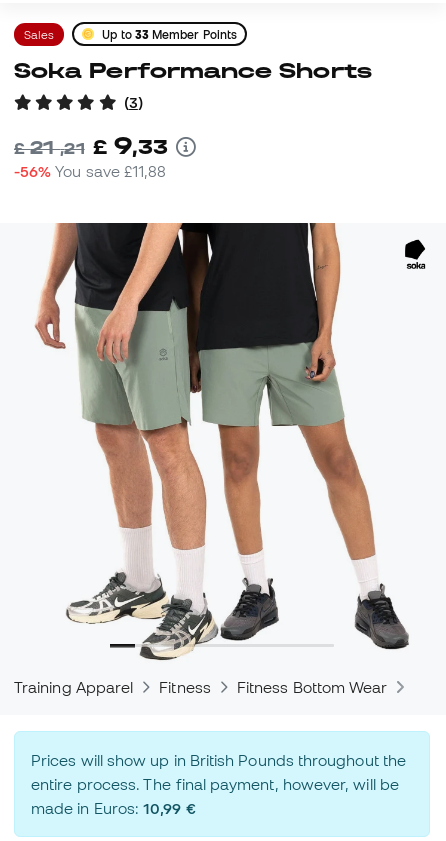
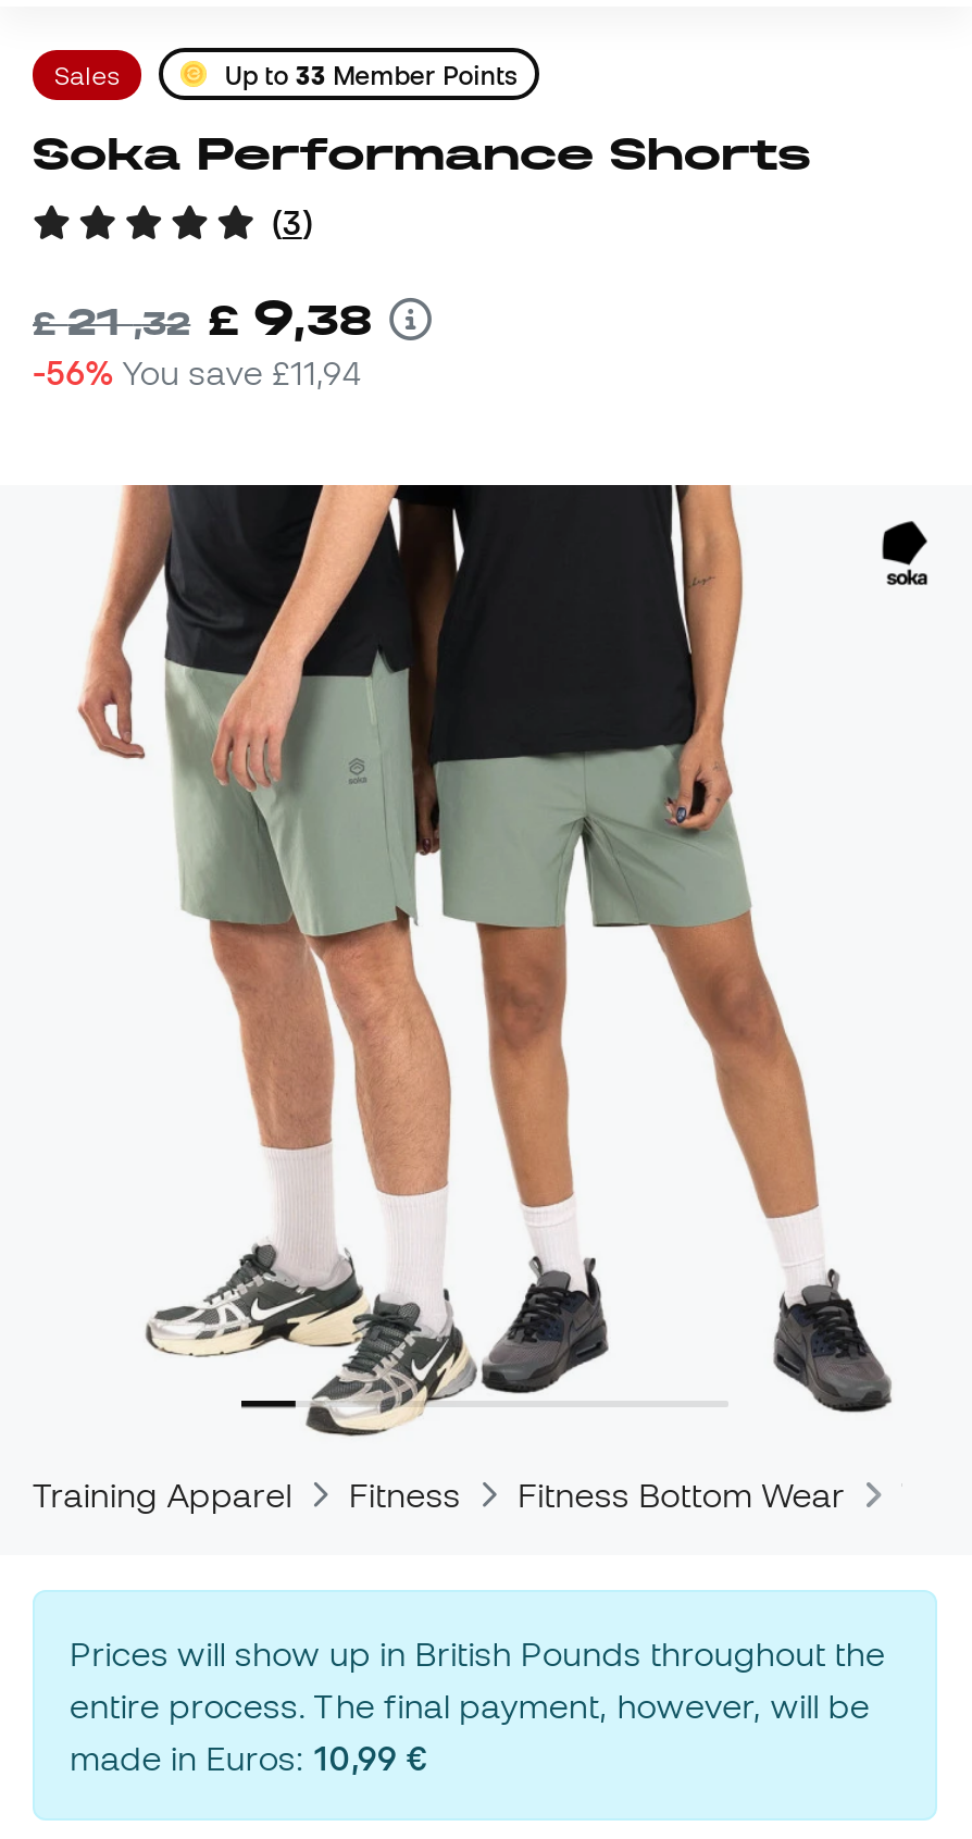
- £21,21 £ 9,33
+ £21,32 £ 9,38

- -56% You save £11,88
+ -56% You save £11,94
